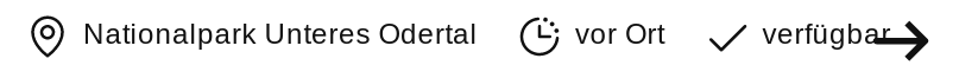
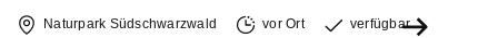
- Nationalpark Unteres Odertal
+ Naturpark Südschwarzwald
